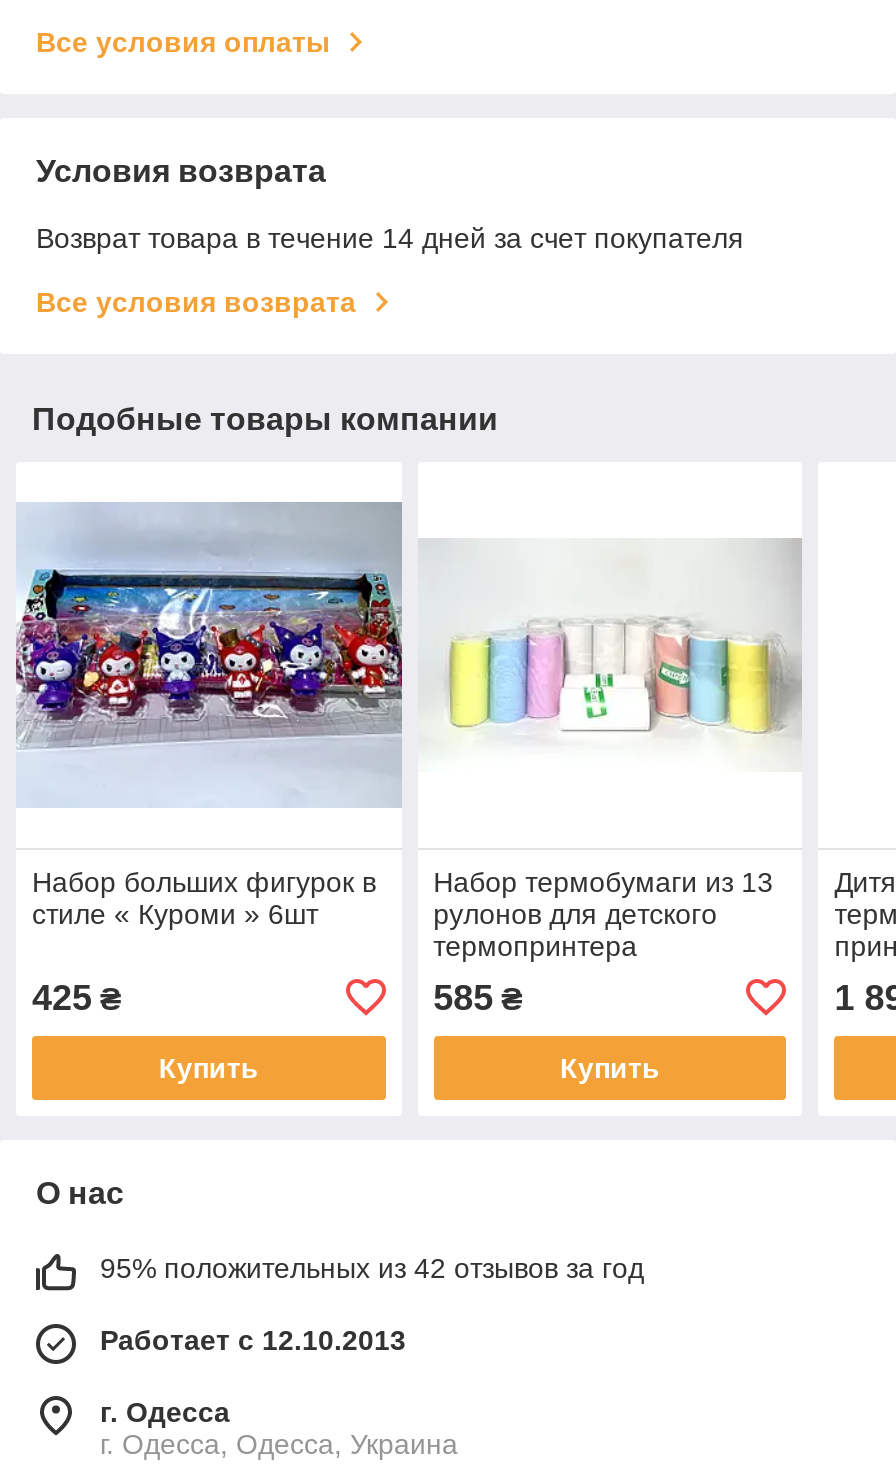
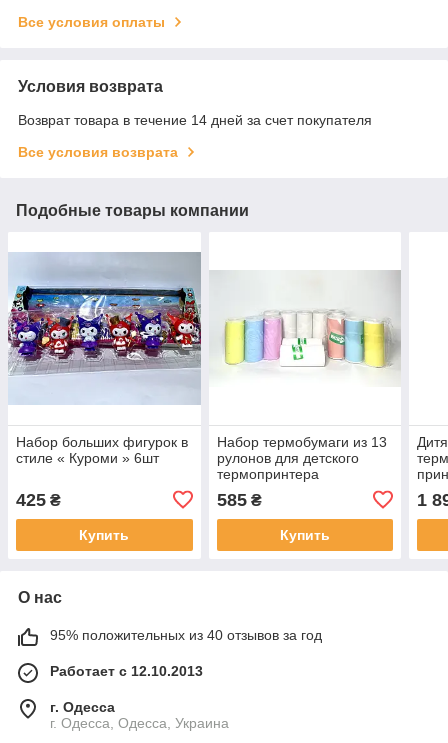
- 95% положительных из 42 отзывов за год
+ 95% положительных из 40 отзывов за год
